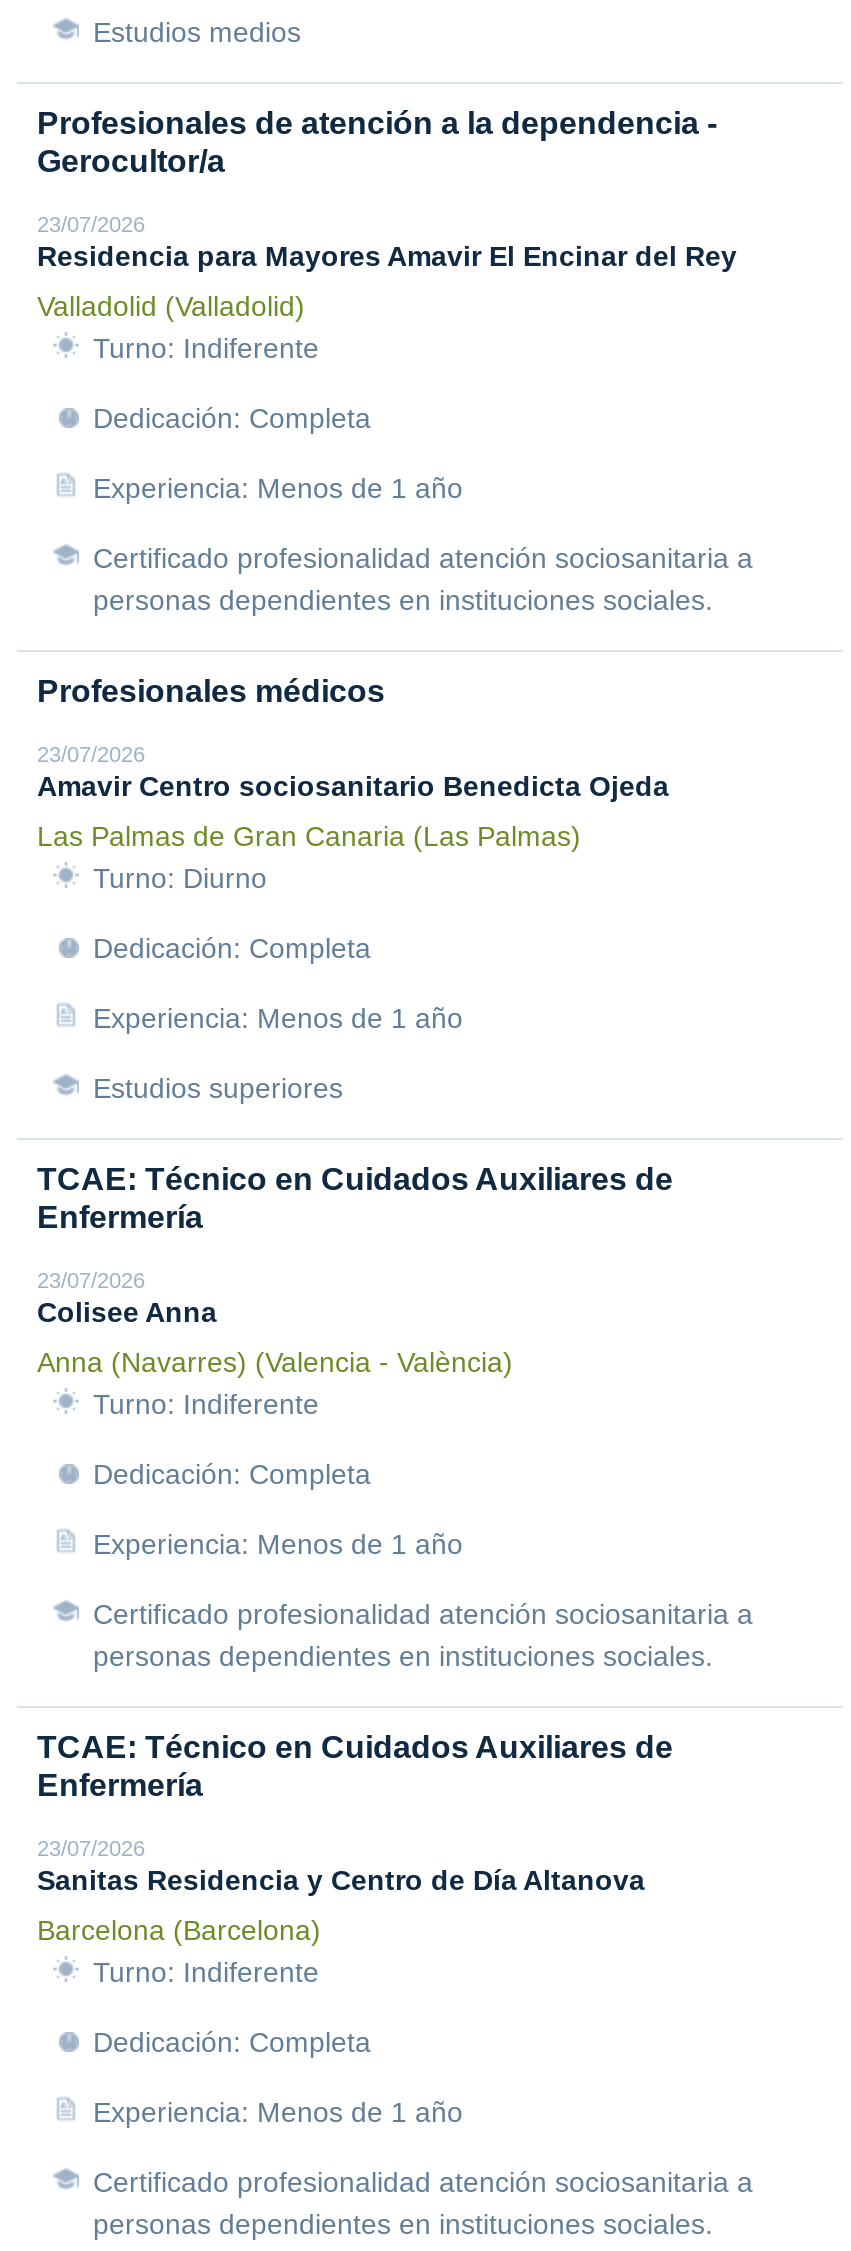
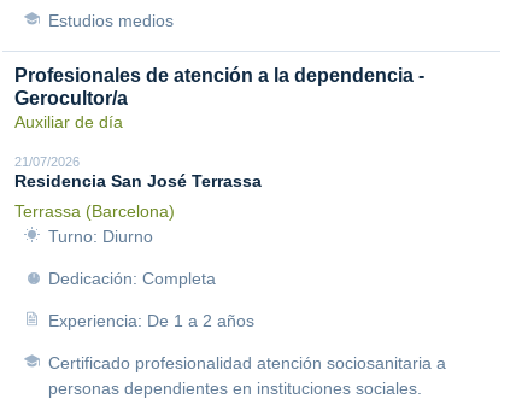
- 23/07/2026
- Residencia para Mayores Amavir El Encinar del Rey
- Valladolid (Valladolid)
- Turno: Indiferente
- Dedicación: Completa
- Experiencia: Menos de 1 año
- Certificado profesionalidad atención sociosanitaria a
- personas dependientes en instituciones sociales.
- Profesionales médicos
- 23/07/2026
- Amavir Centro sociosanitario Benedicta Ojeda
- Las Palmas de Gran Canaria (Las Palmas)
+ Auxiliar de día
+ 21/07/2026
+ Residencia San José Terrassa
+ Terrassa (Barcelona)

- Experiencia: Menos de 1 año
- Estudios superiores
- TCAE: Técnico en Cuidados Auxiliares de
- Enfermería
- 23/07/2026
- Colisee Anna
- Anna (Navarres) (Valencia - València)
- Turno: Indiferente
- Dedicación: Completa
- Experiencia: Menos de 1 año
- Certificado profesionalidad atención sociosanitaria a
- personas dependientes en instituciones sociales.
- TCAE: Técnico en Cuidados Auxiliares de
- Enfermería
- 23/07/2026
- Sanitas Residencia y Centro de Día Altanova
- Barcelona (Barcelona)
- Turno: Indiferente
- Dedicación: Completa
- Experiencia: Menos de 1 año
+ Experiencia: De 1 a 2 años
